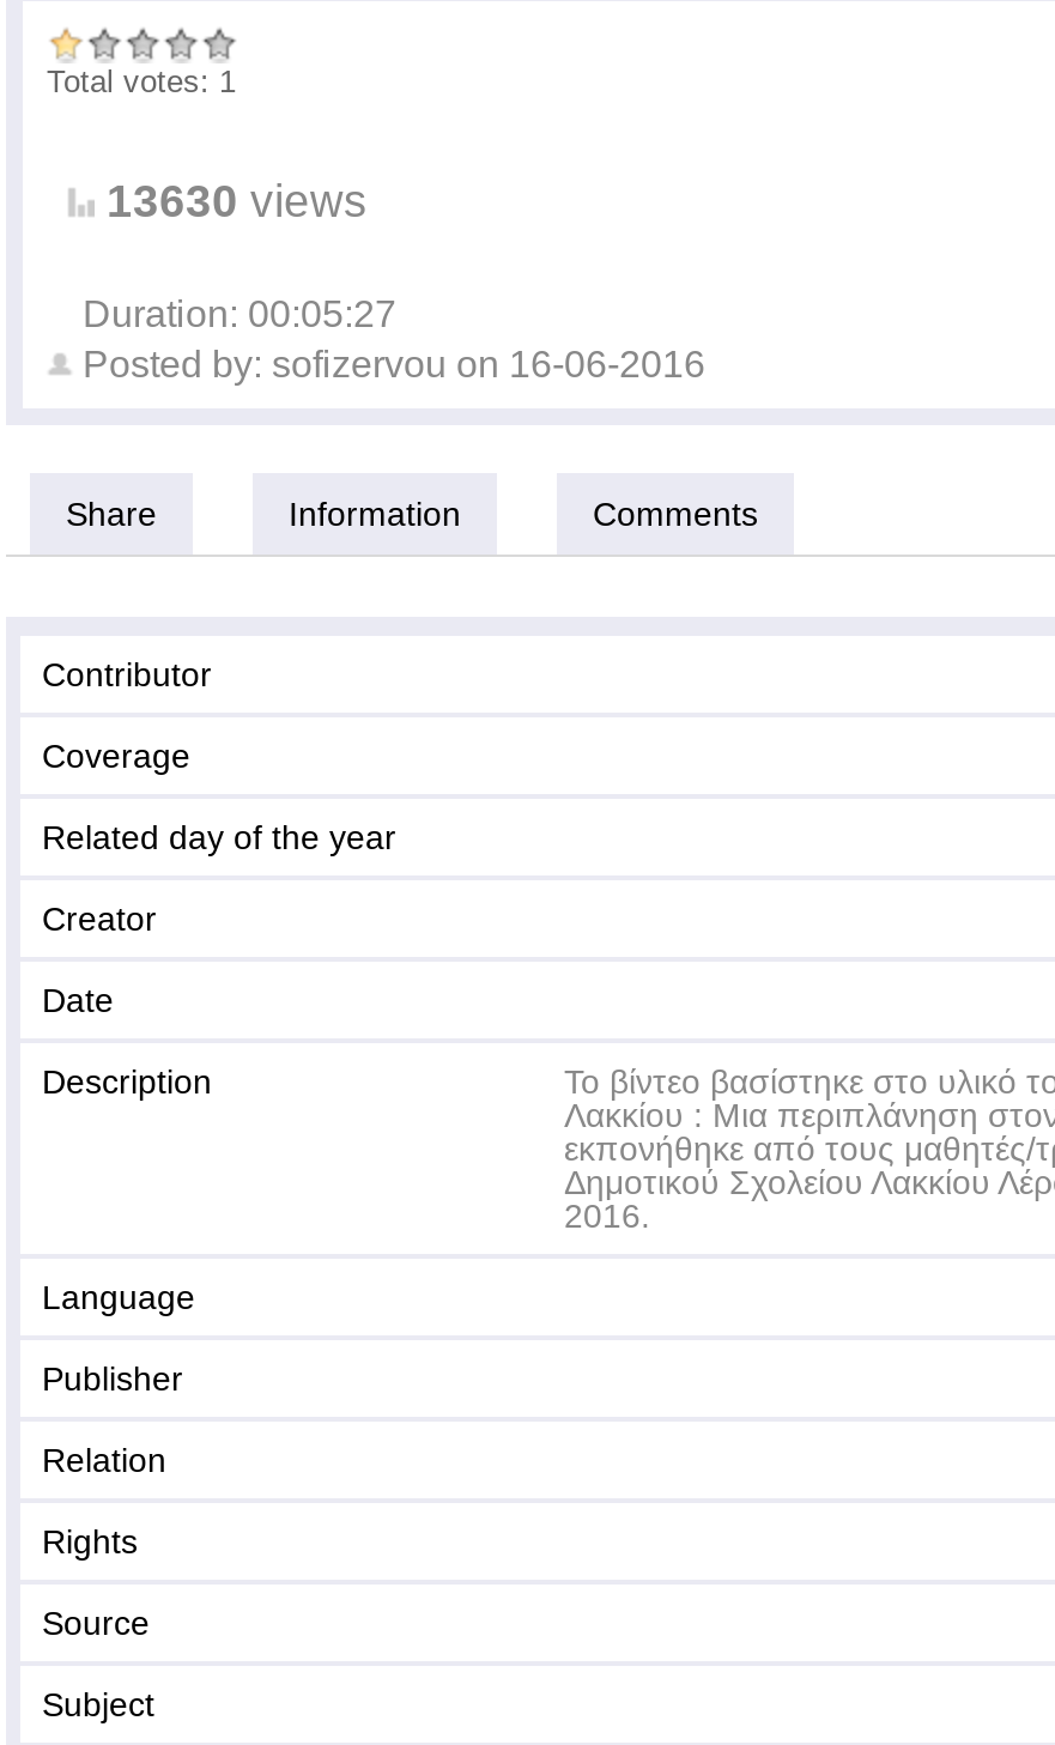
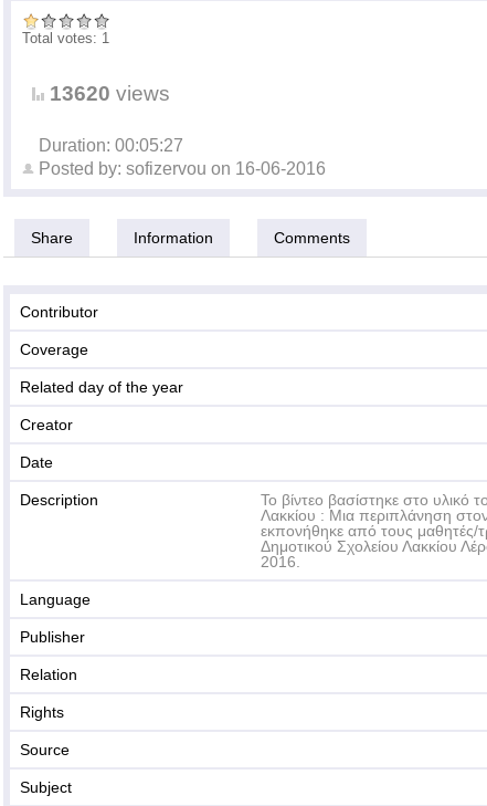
- 13630 views
+ 13620 views
